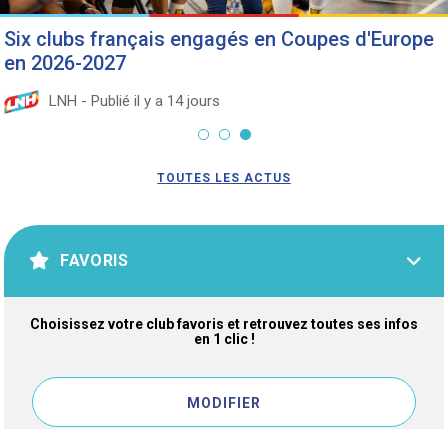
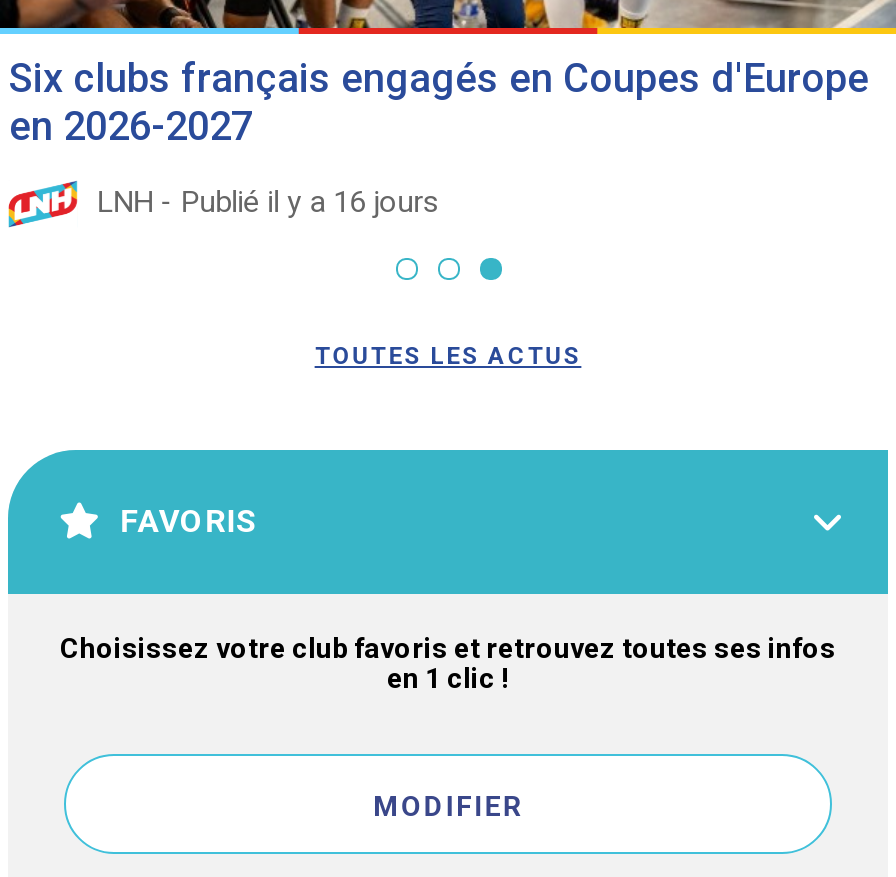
- LNH - Publié il y a 14 jours
+ LNH - Publié il y a 16 jours
